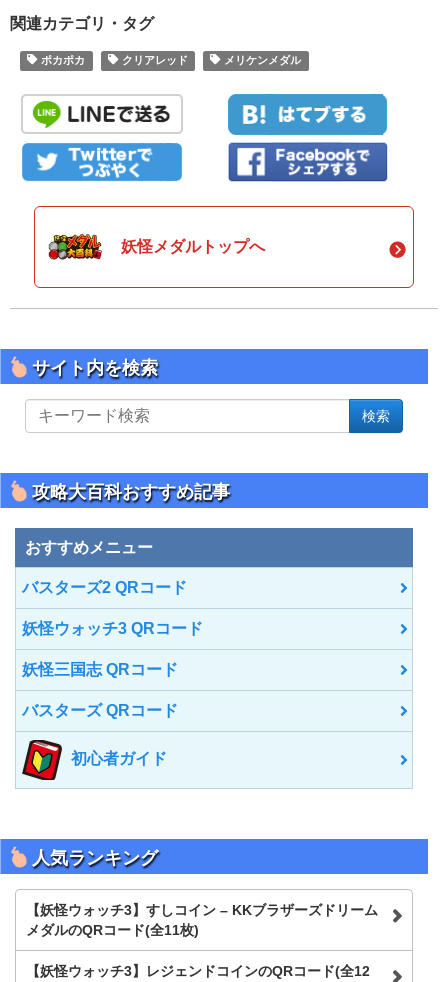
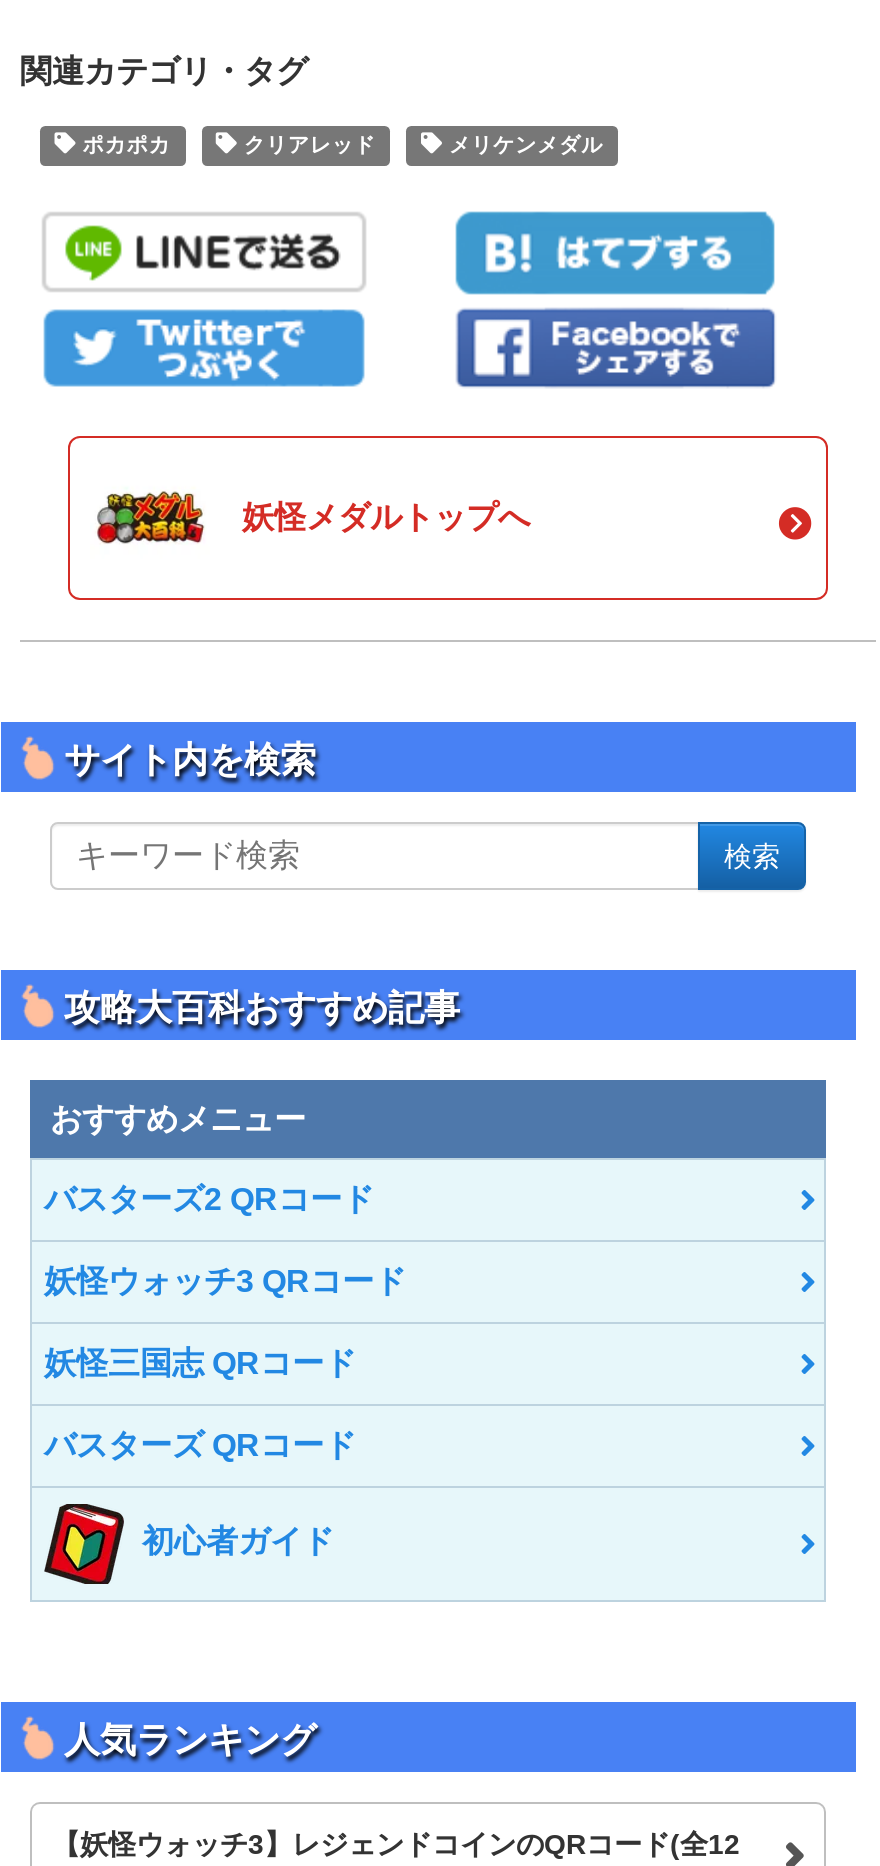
- 【妖怪ウォッチ3】すしコイン – KKブラザーズドリーム
- メダルのQRコード(全11枚)
